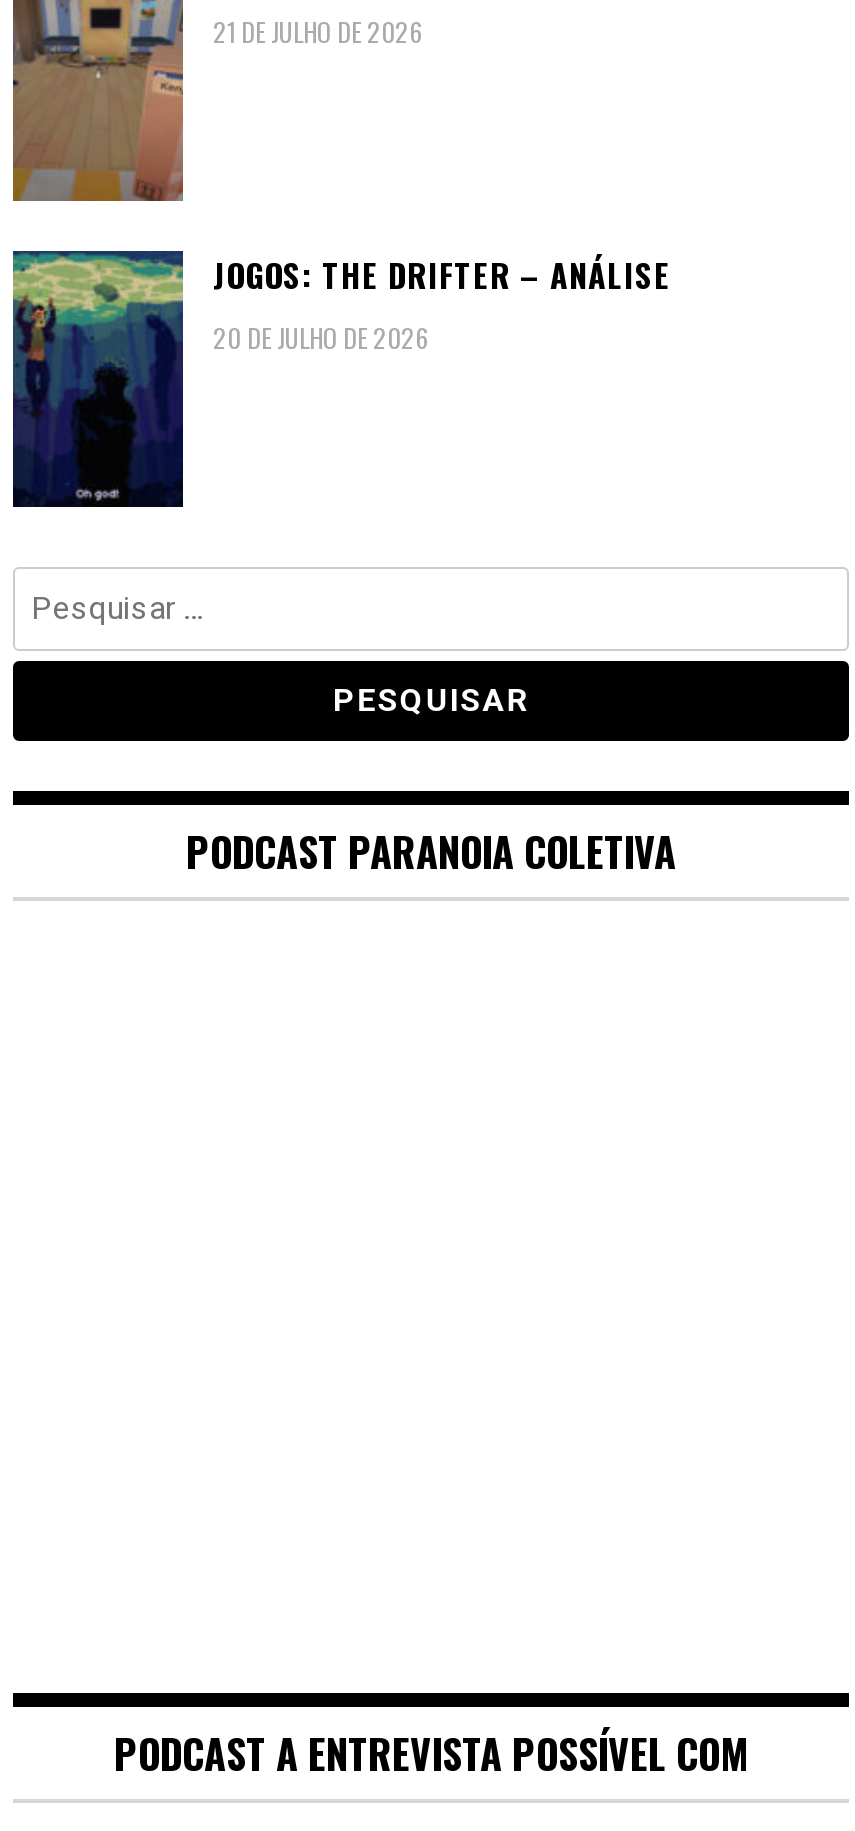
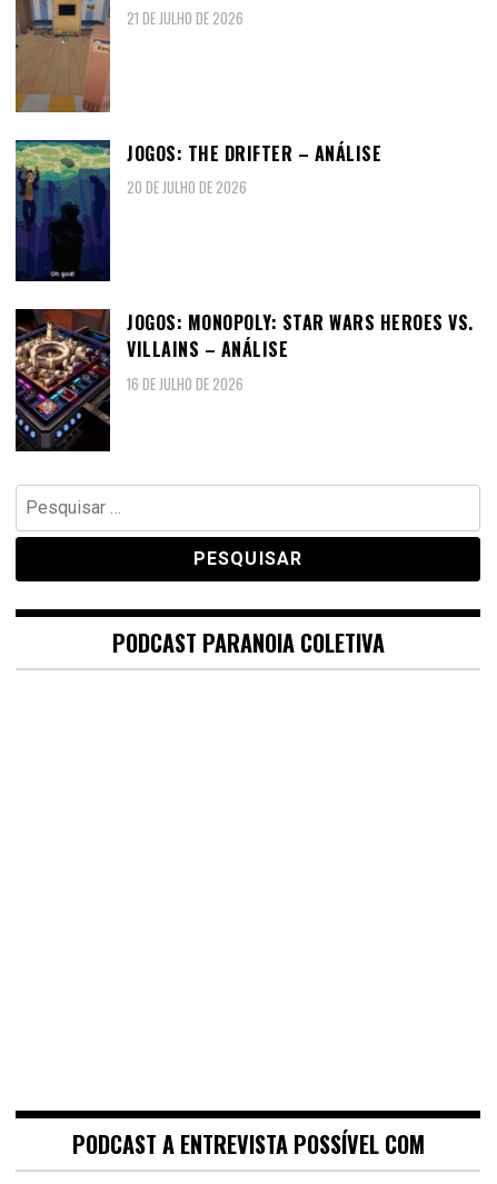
+ [image]
+ JOGOS: MONOPOLY: STAR WARS HEROES VS.
+ VILLAINS – ANÁLISE
+ 16 DE JULHO DE 2026
